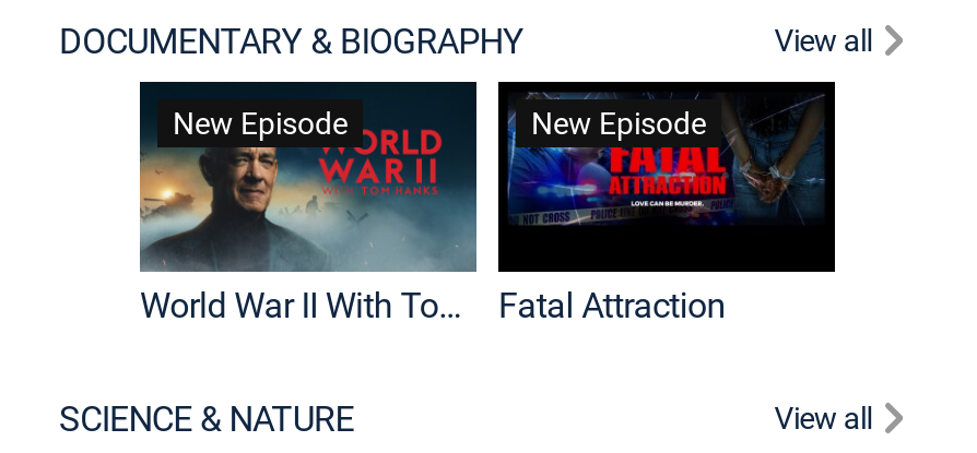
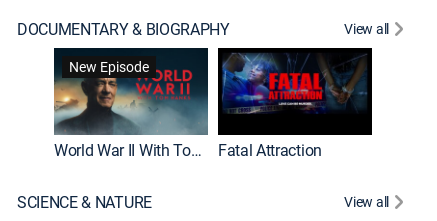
- New Episode
